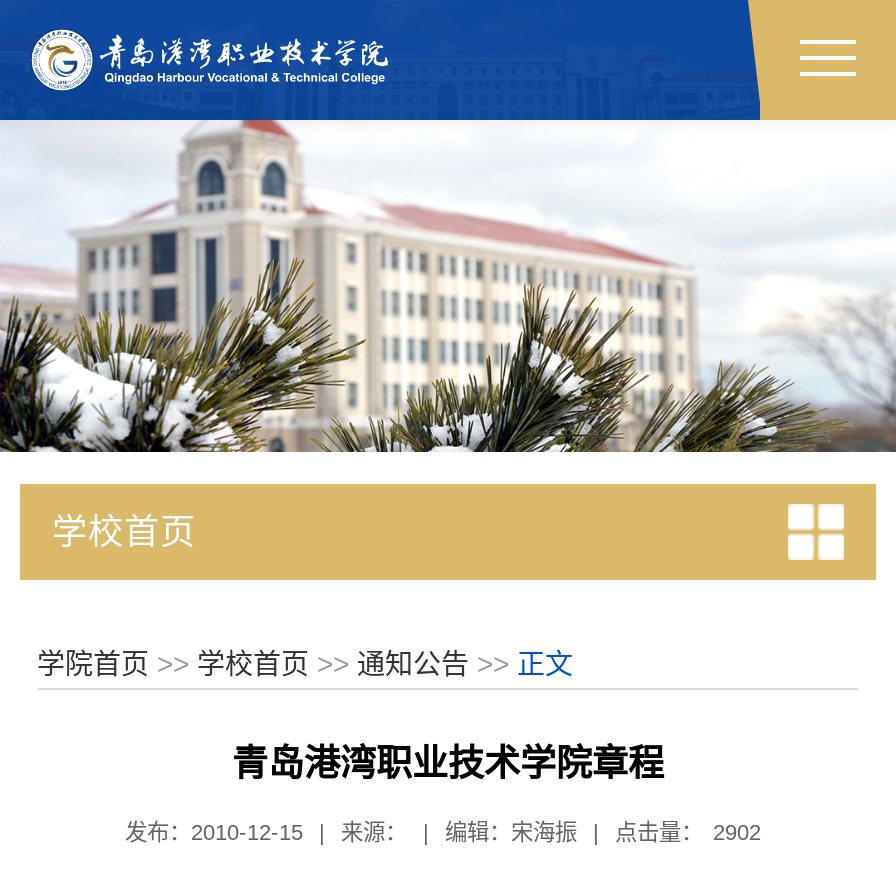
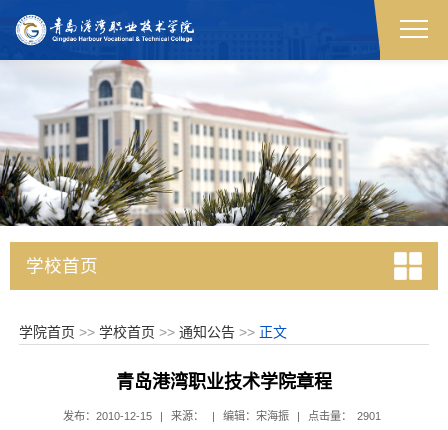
- 点击量： 2902
+ 点击量： 2901
